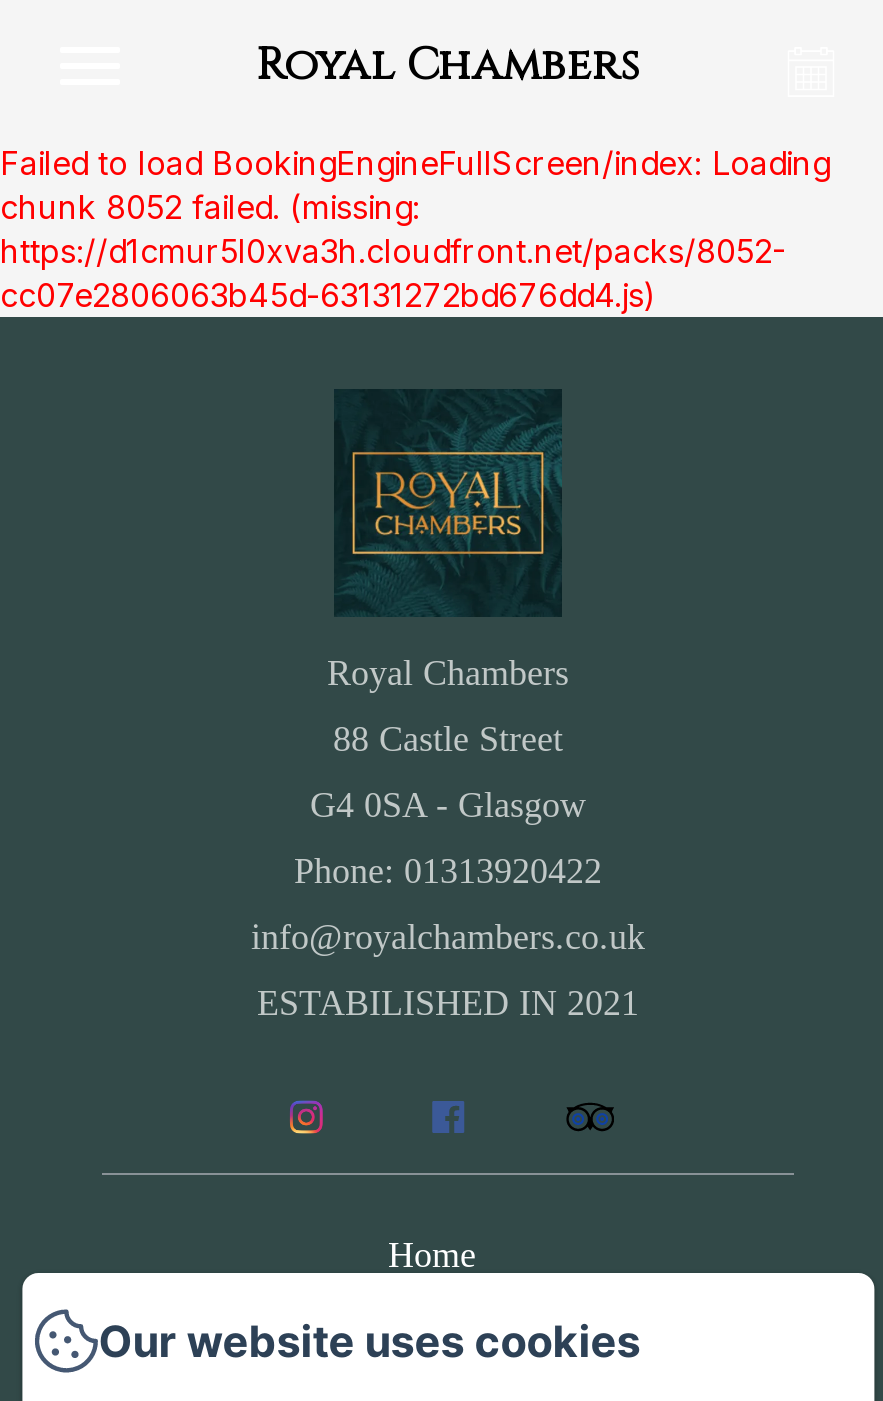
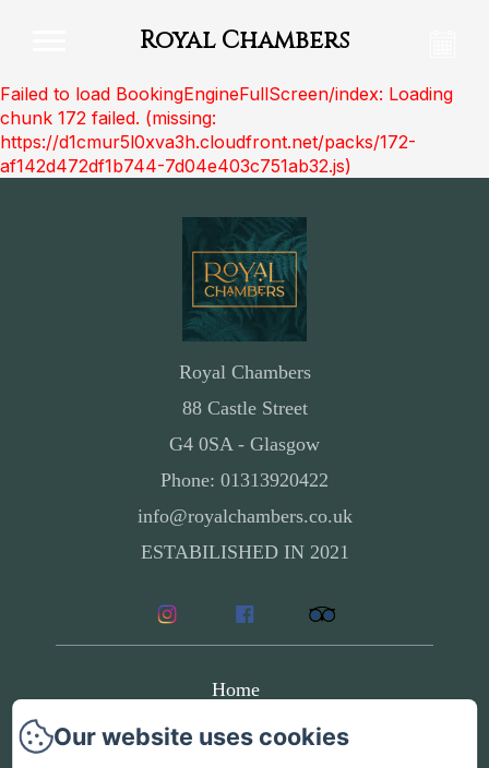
- chunk 8052 failed. (missing:
- https://d1cmur5l0xva3h.cloudfront.net/packs/8052-
- cc07e2806063b45d-63131272bd676dd4.js)
+ chunk 172 failed. (missing:
+ https://d1cmur5l0xva3h.cloudfront.net/packs/172-
+ af142d472df1b744-7d04e403c751ab32.js)
